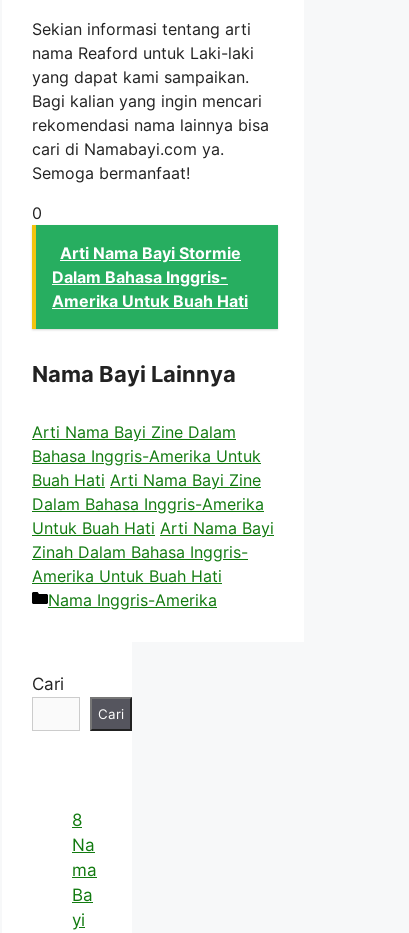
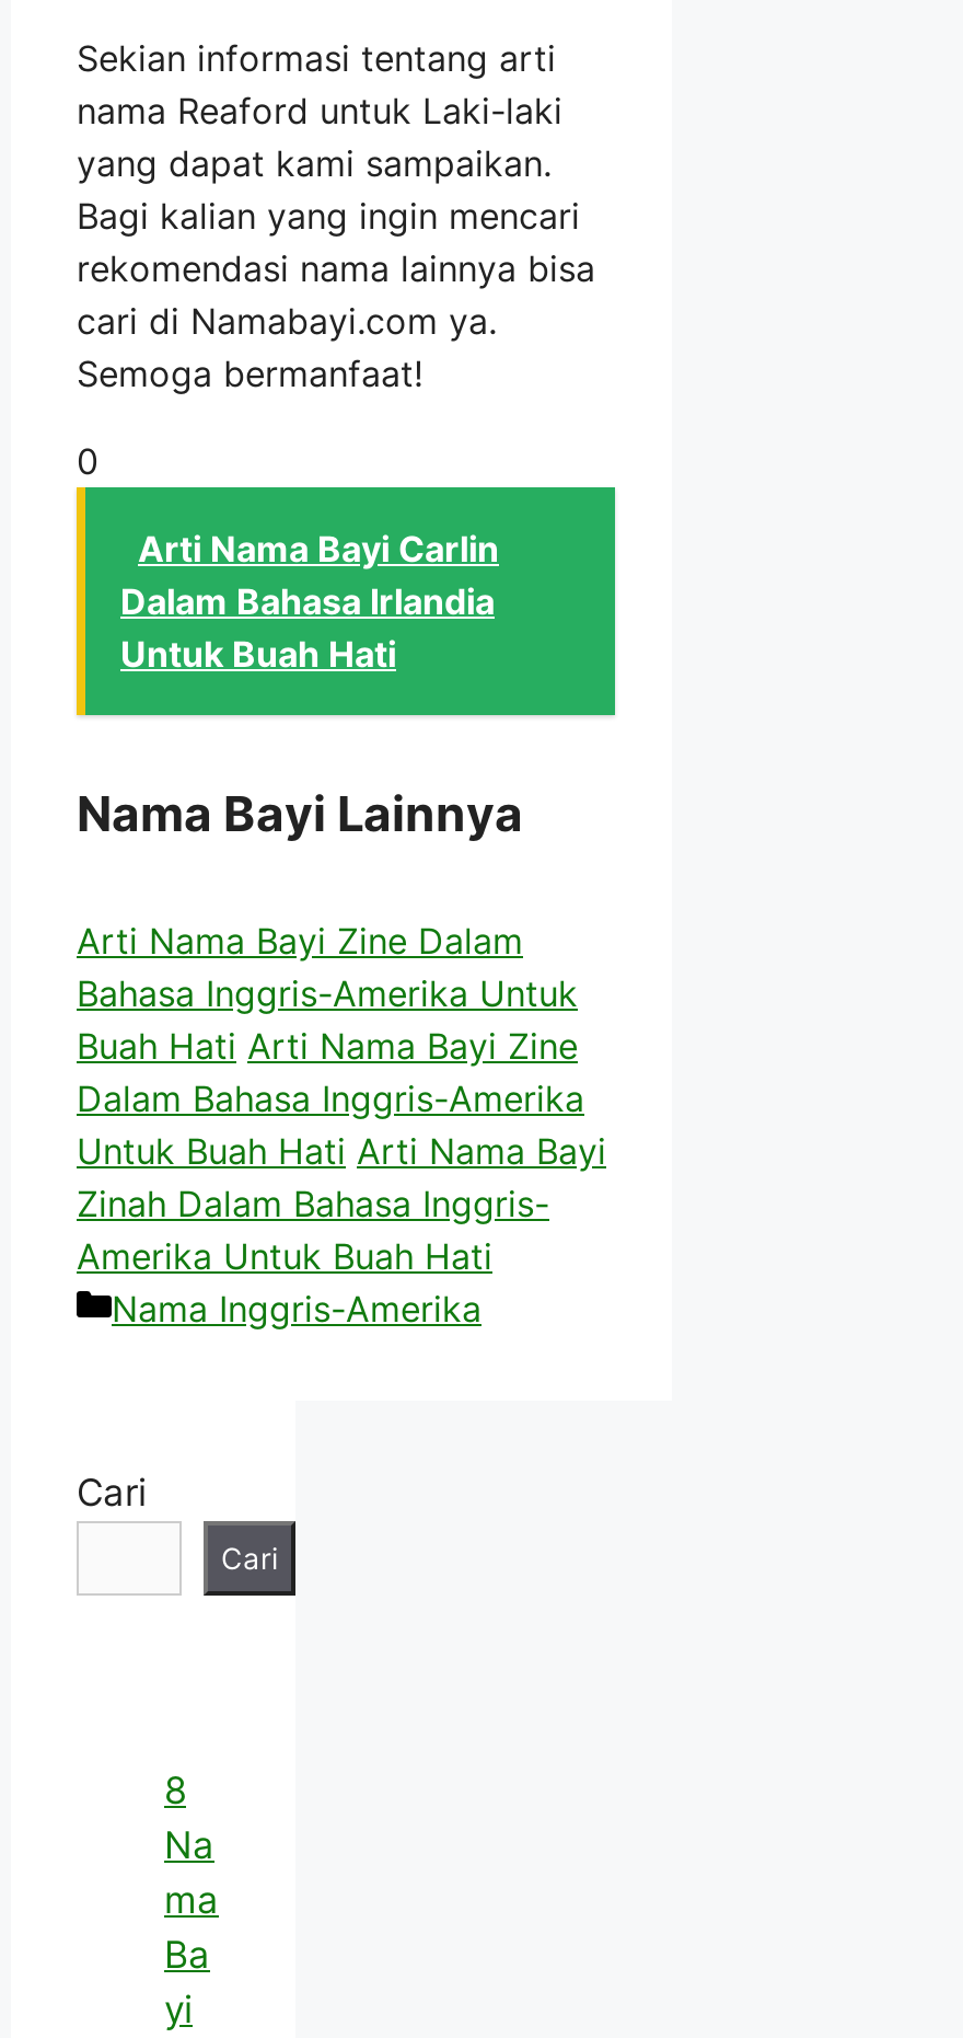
- Arti Nama Bayi Stormie
- Dalam Bahasa Inggris-
- Amerika Untuk Buah Hati
+ Arti Nama Bayi Carlin
+ Dalam Bahasa Irlandia
+ Untuk Buah Hati
